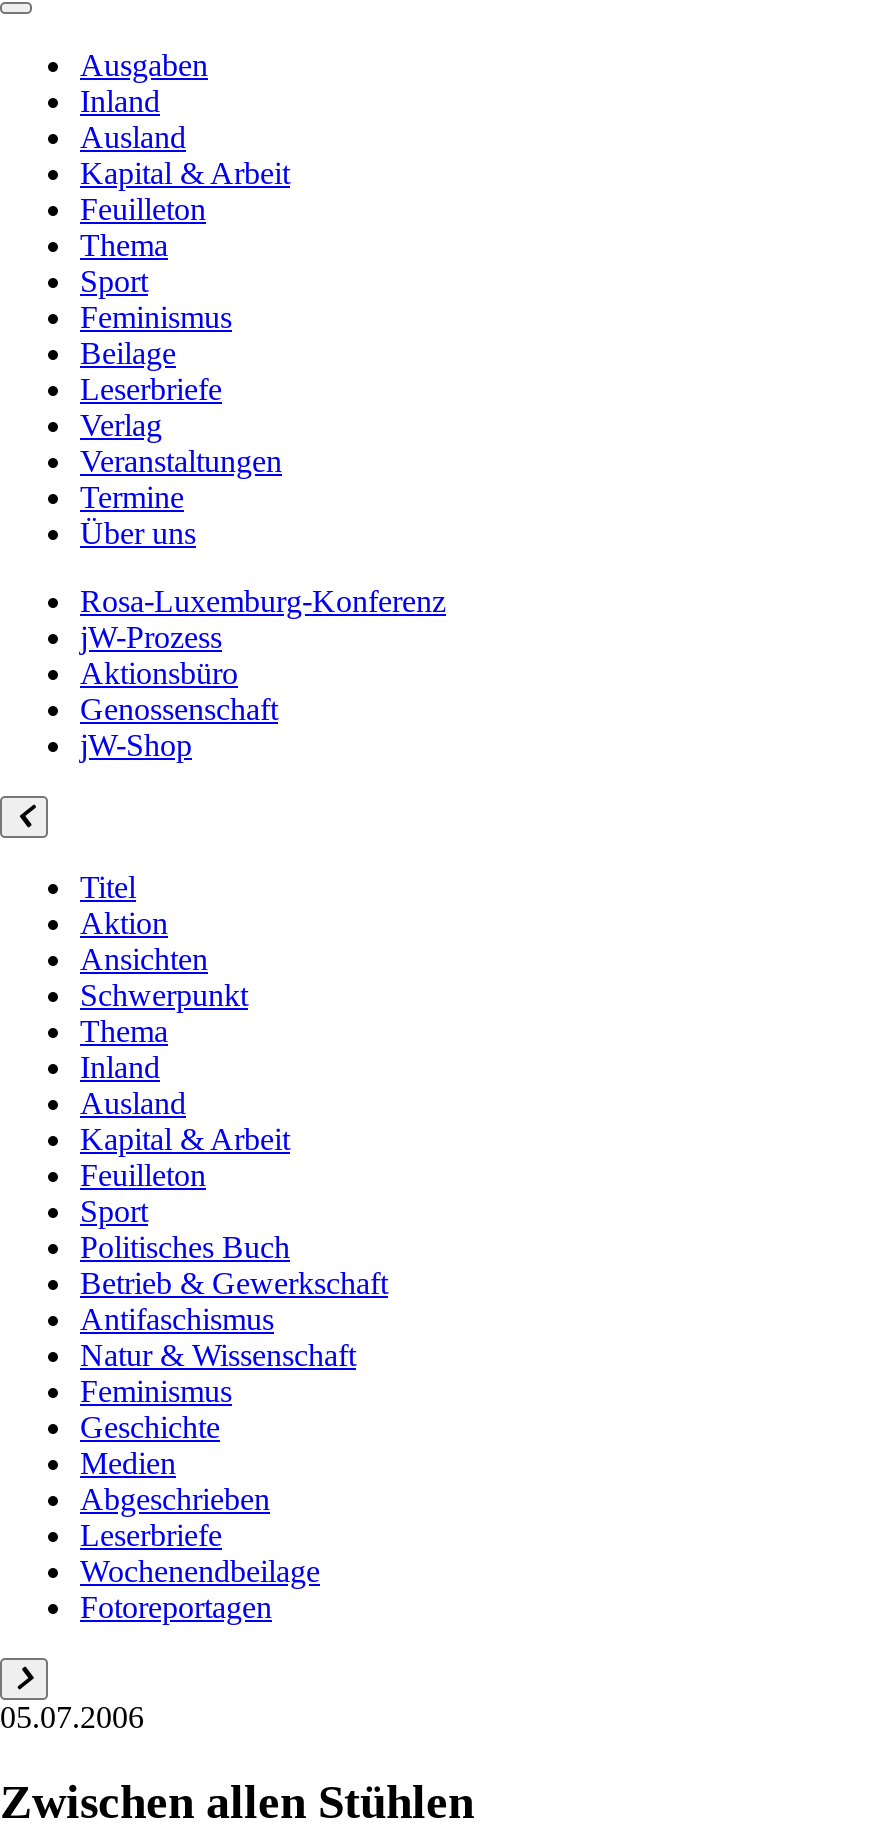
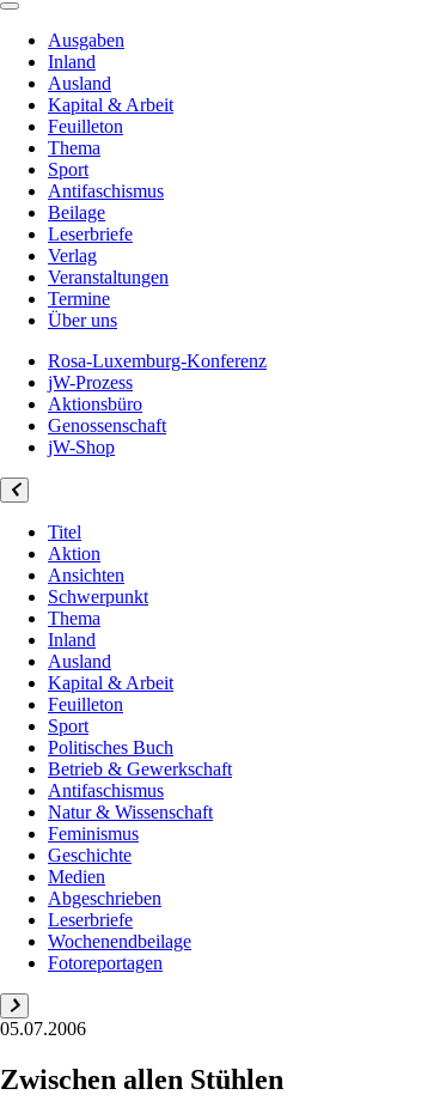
- Feminismus
+ Antifaschismus
